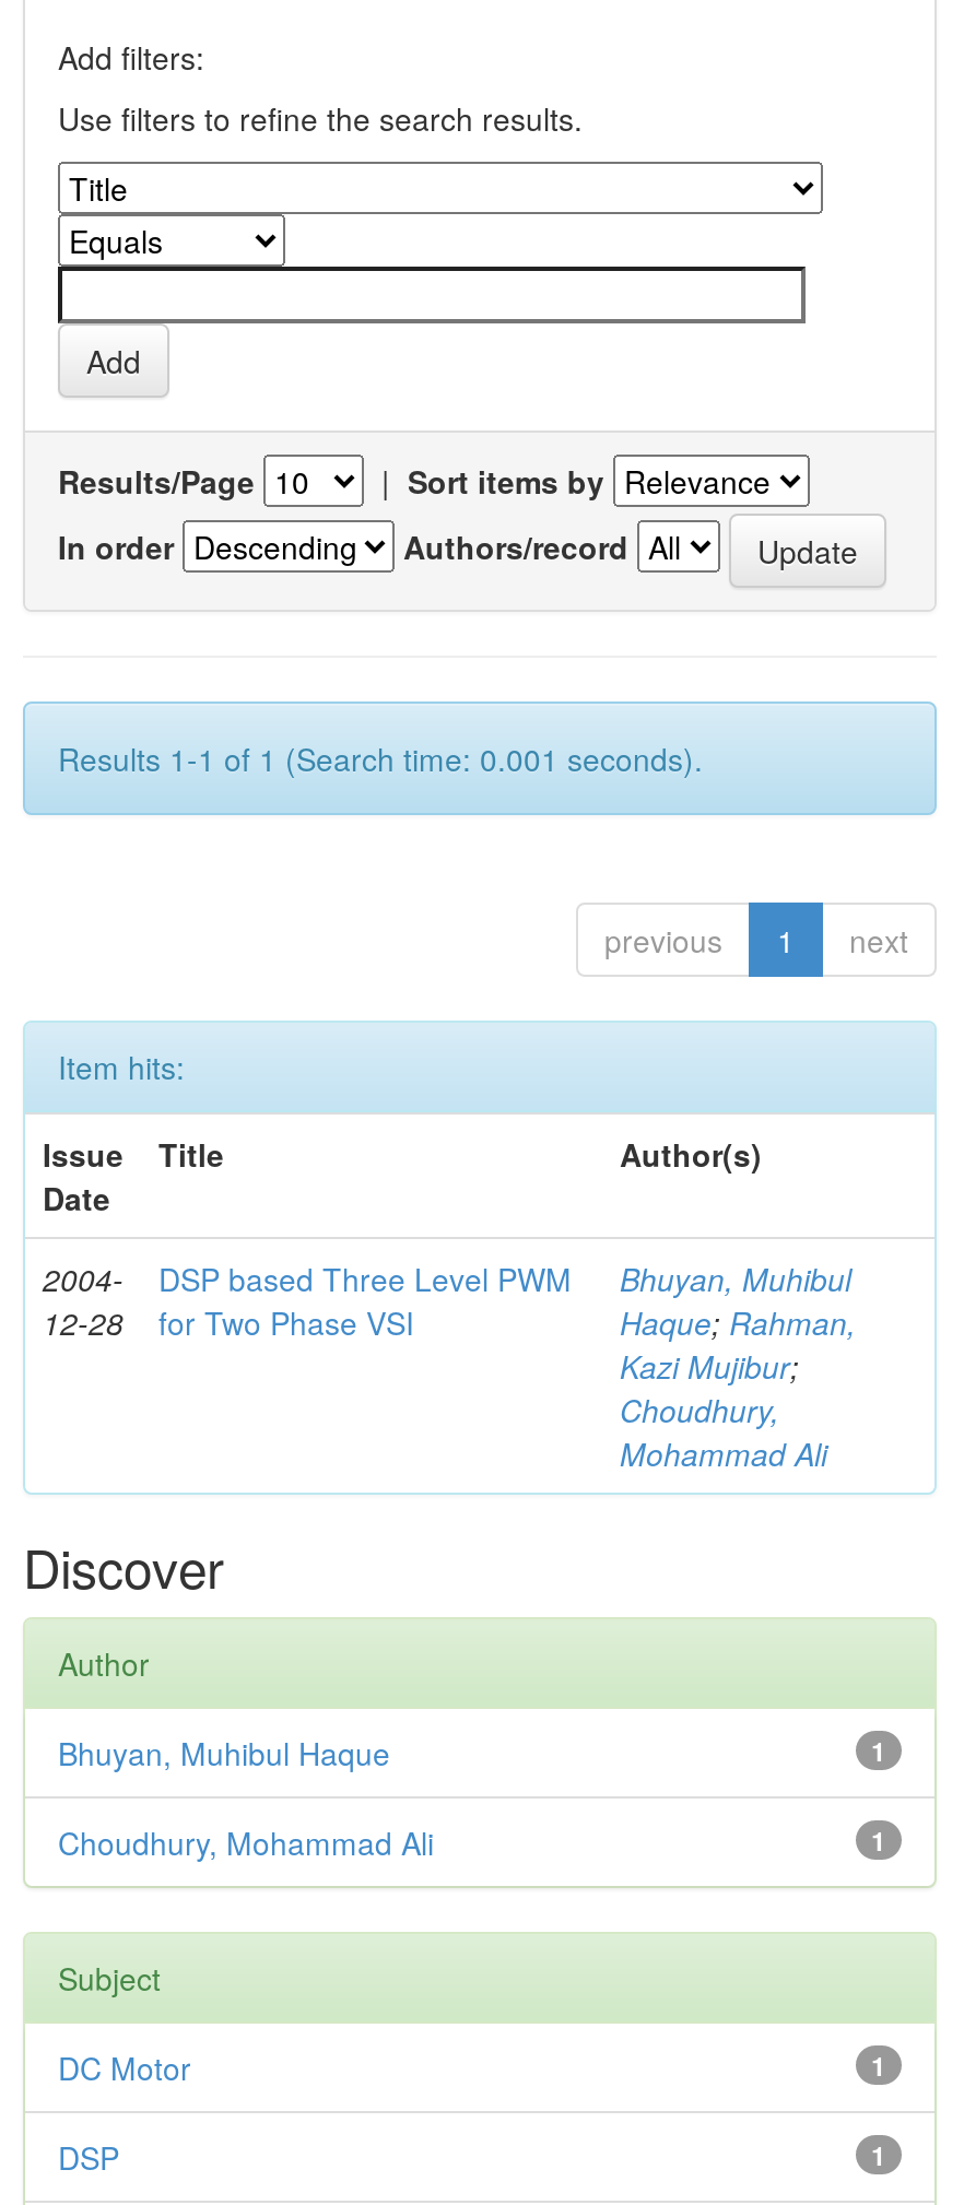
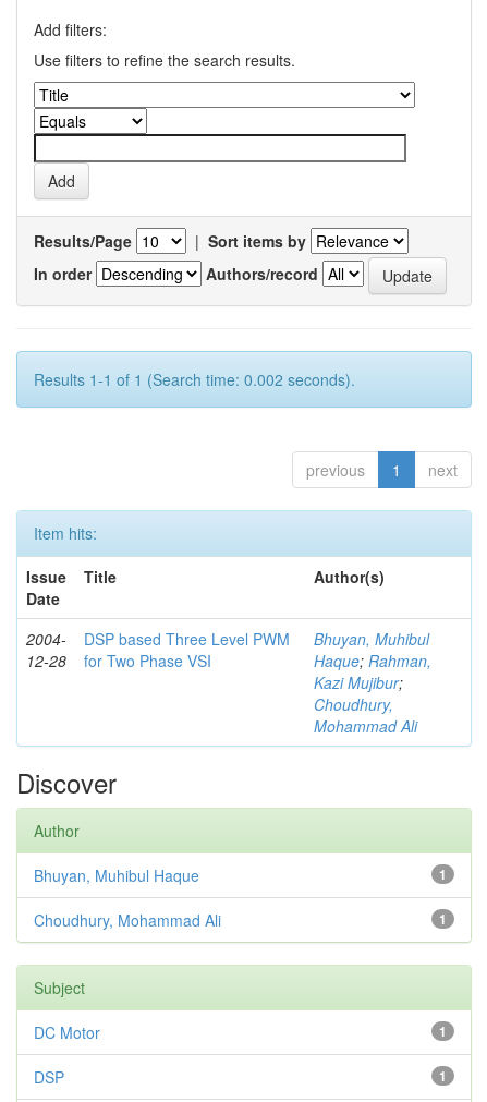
- Results 1-1 of 1 (Search time: 0.001 seconds).
+ Results 1-1 of 1 (Search time: 0.002 seconds).
